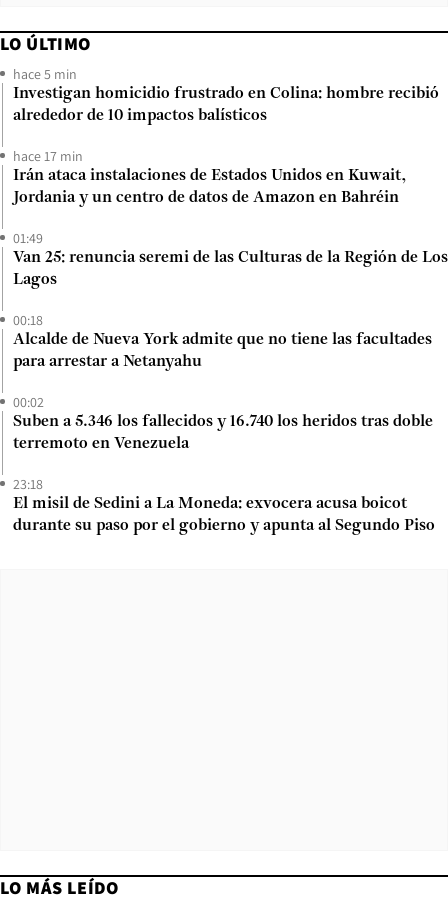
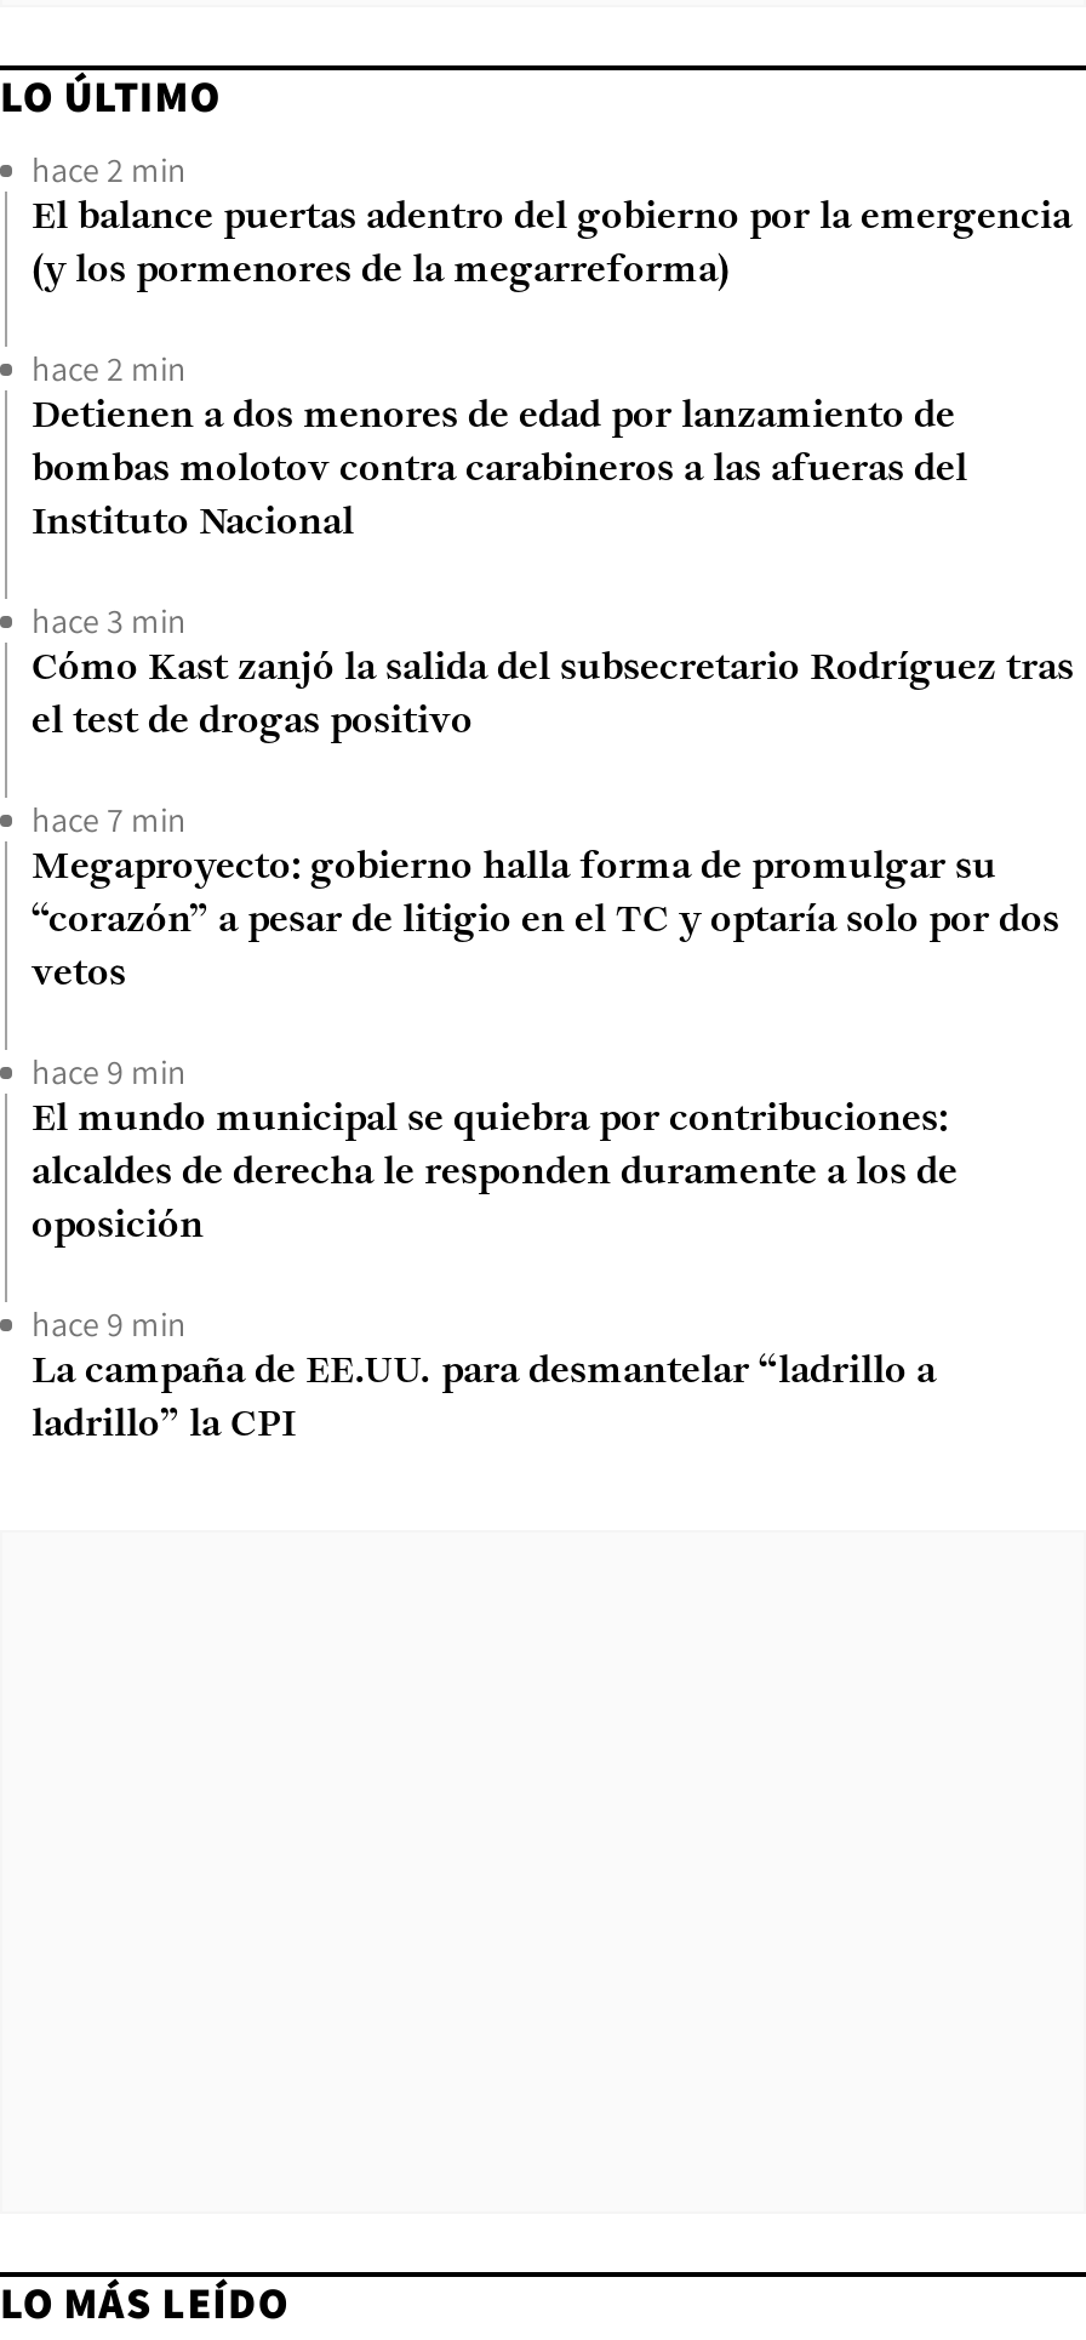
- hace 5 min
- Investigan homicidio frustrado en Colina: hombre recibió
- alrededor de 10 impactos balísticos
+ hace 2 min
+ El balance puertas adentro del gobierno por la emergencia
+ (y los pormenores de la megarreforma)

- hace 17 min
- Irán ataca instalaciones de Estados Unidos en Kuwait,
- Jordania y un centro de datos de Amazon en Bahréin
+ hace 2 min
+ Detienen a dos menores de edad por lanzamiento de
+ bombas molotov contra carabineros a las afueras del
+ Instituto Nacional

- 01:49
- Van 25: renuncia seremi de las Culturas de la Región de Los
- Lagos
+ hace 3 min
+ Cómo Kast zanjó la salida del subsecretario Rodríguez tras
+ el test de drogas positivo

- 00:18
- Alcalde de Nueva York admite que no tiene las facultades
- para arrestar a Netanyahu
+ hace 7 min
+ Megaproyecto: gobierno halla forma de promulgar su
+ “corazón” a pesar de litigio en el TC y optaría solo por dos
+ vetos

- 00:02
- Suben a 5.346 los fallecidos y 16.740 los heridos tras doble
- terremoto en Venezuela
+ hace 9 min
+ El mundo municipal se quiebra por contribuciones:
+ alcaldes de derecha le responden duramente a los de
+ oposición

- 23:18
- El misil de Sedini a La Moneda: exvocera acusa boicot
- durante su paso por el gobierno y apunta al Segundo Piso
+ hace 9 min
+ La campaña de EE.UU. para desmantelar “ladrillo a
+ ladrillo” la CPI
